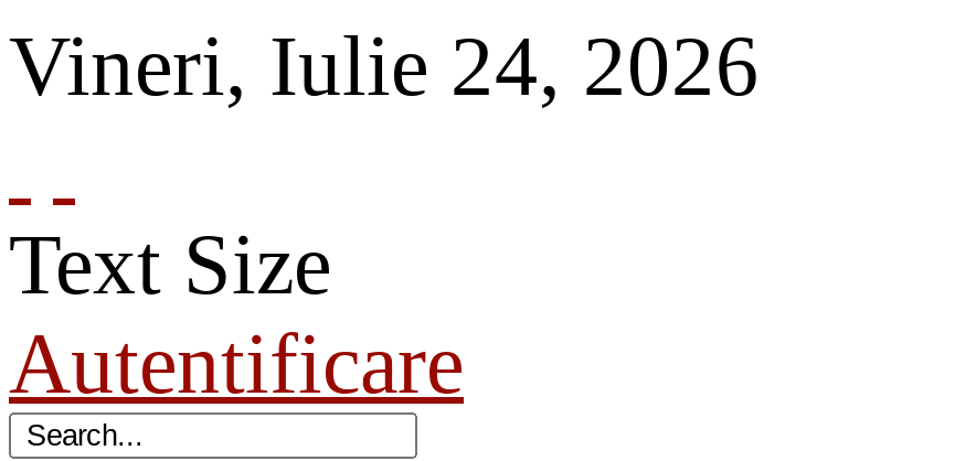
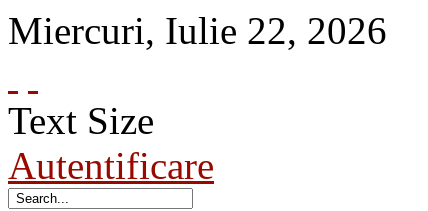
- Vineri, Iulie 24, 2026
+ Miercuri, Iulie 22, 2026
